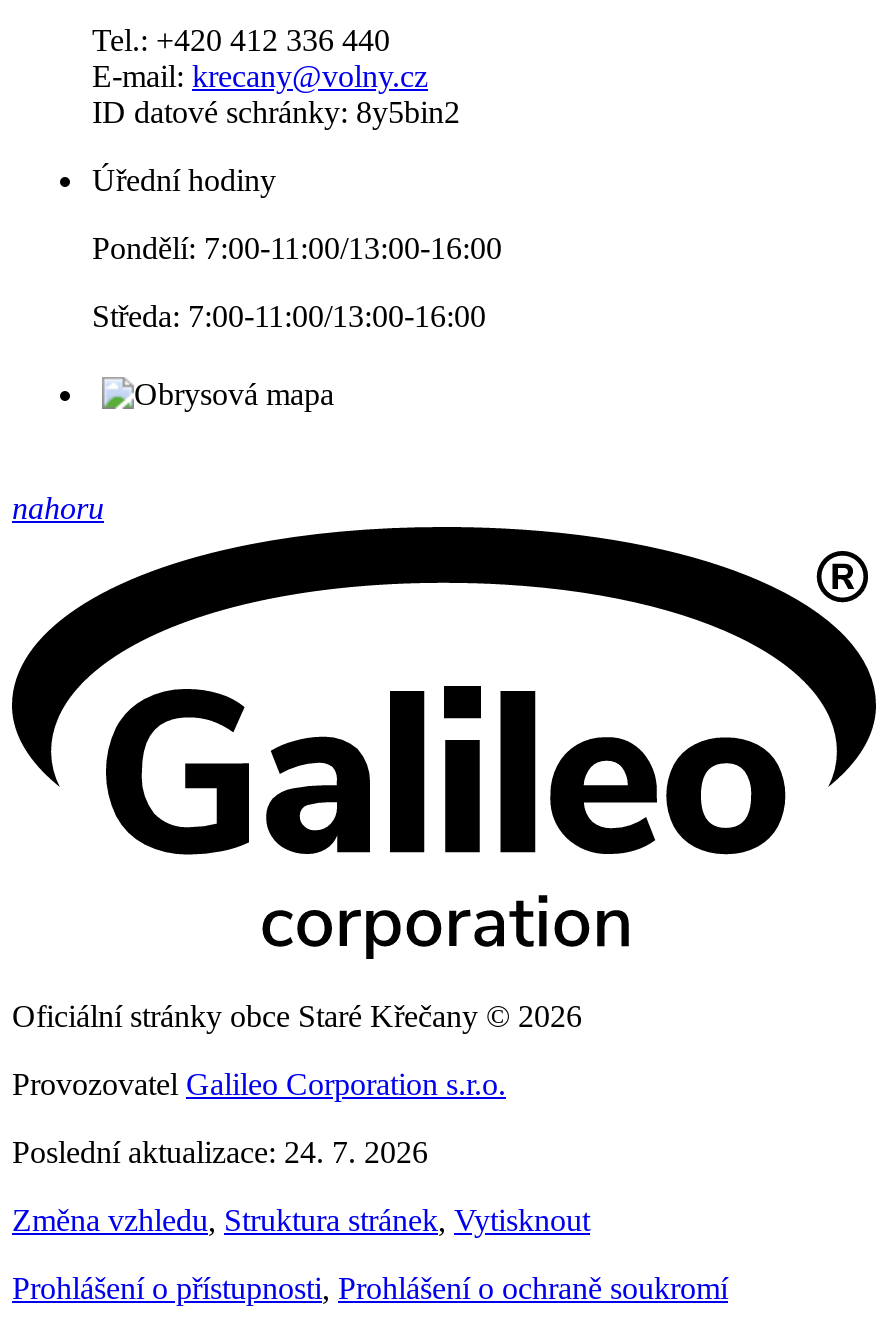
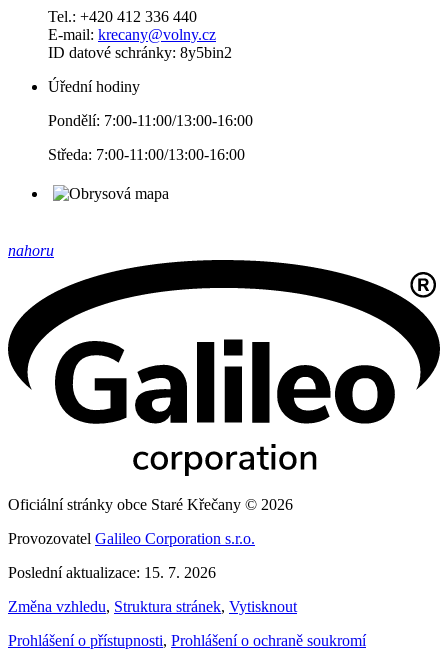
- Poslední aktualizace: 24. 7. 2026
+ Poslední aktualizace: 15. 7. 2026
